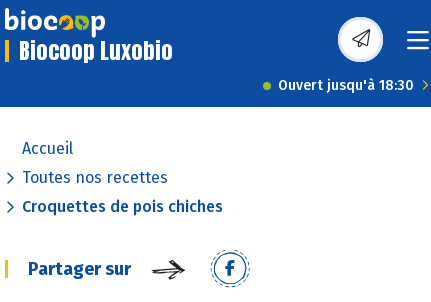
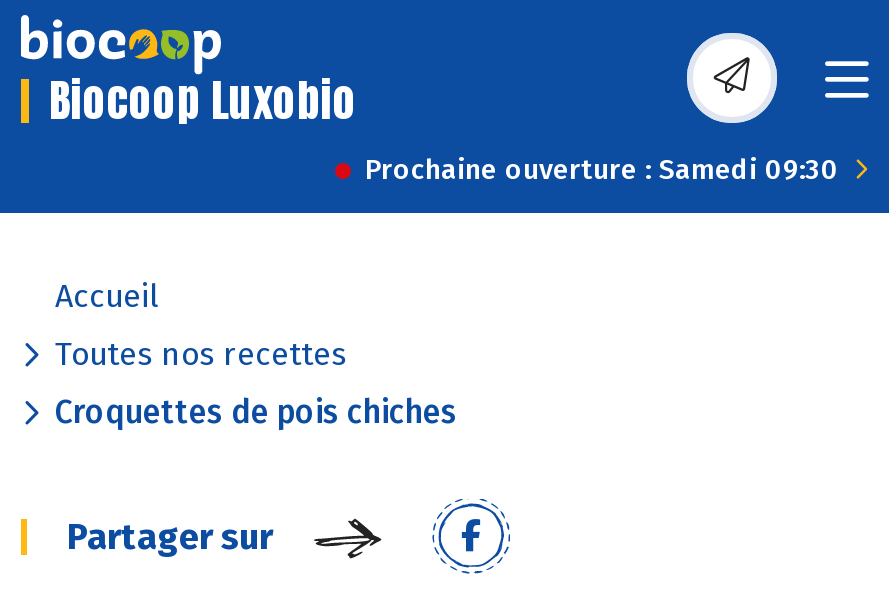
- Ouvert jusqu'à 18:30
+ Prochaine ouverture : Samedi 09:30
